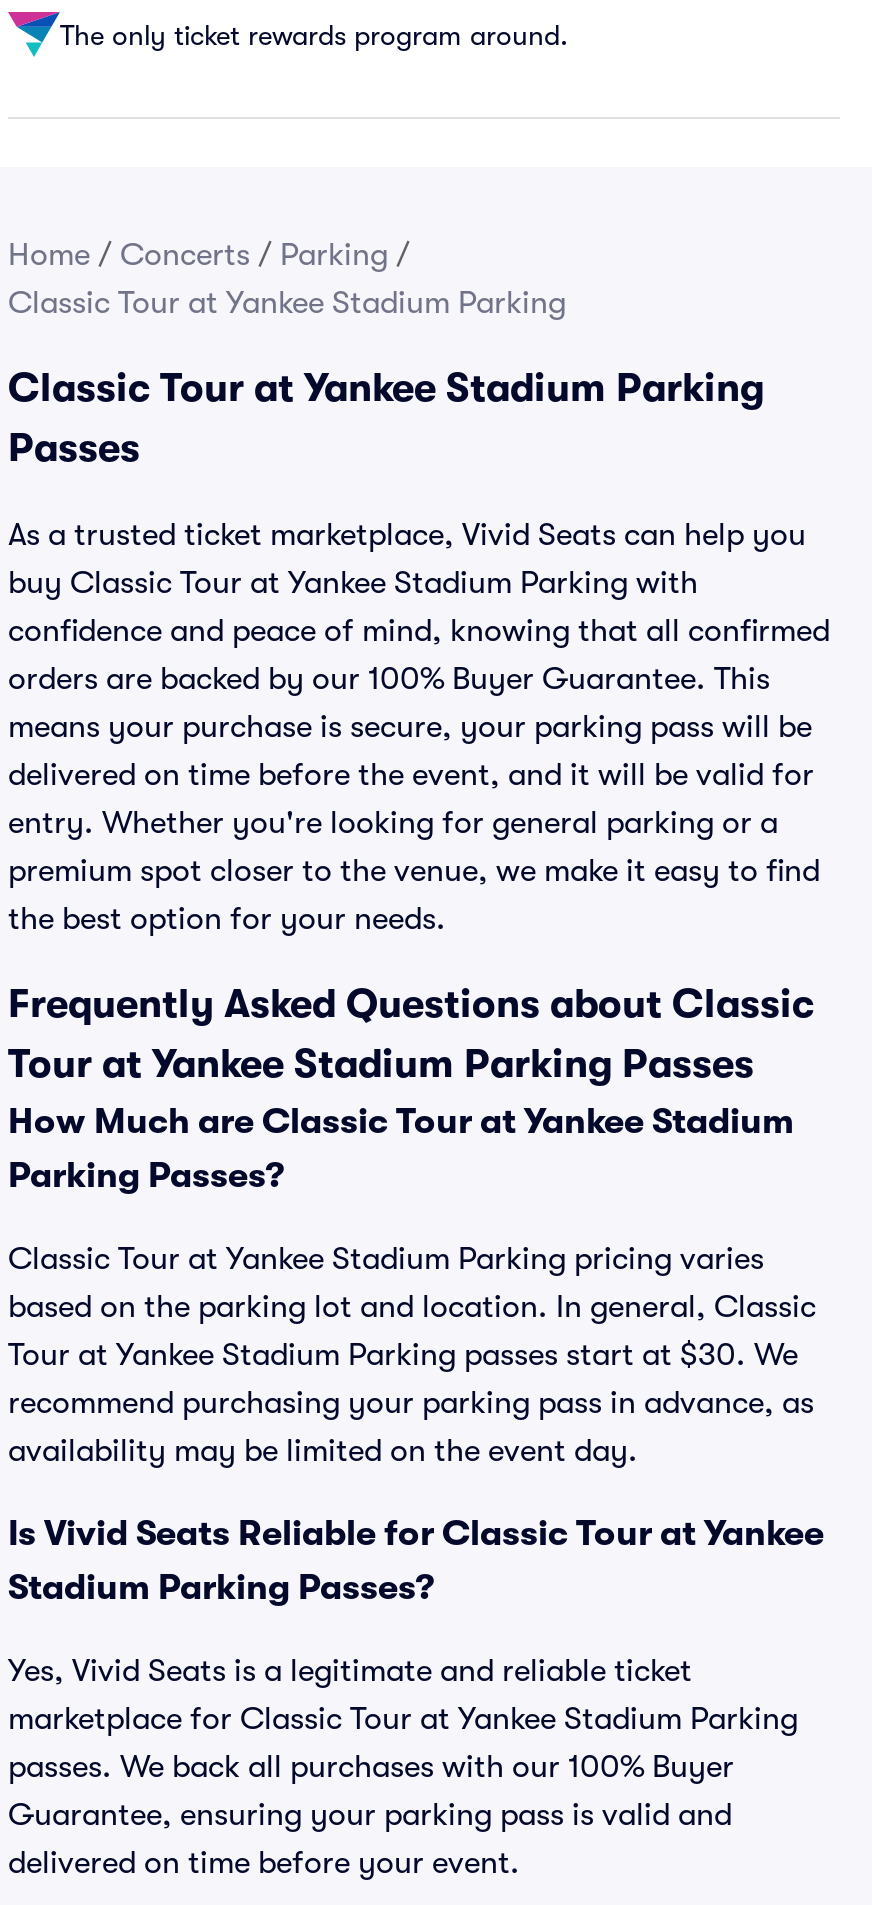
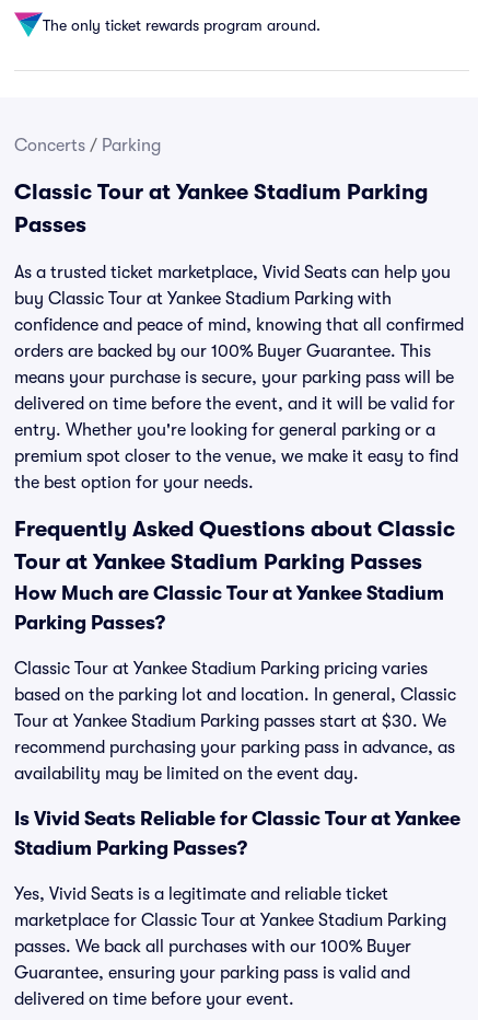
- Home / Concerts / Parking /
- Classic Tour at Yankee Stadium Parking
+ Concerts / Parking
